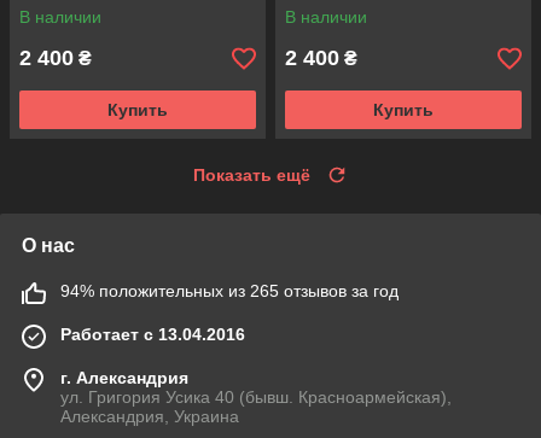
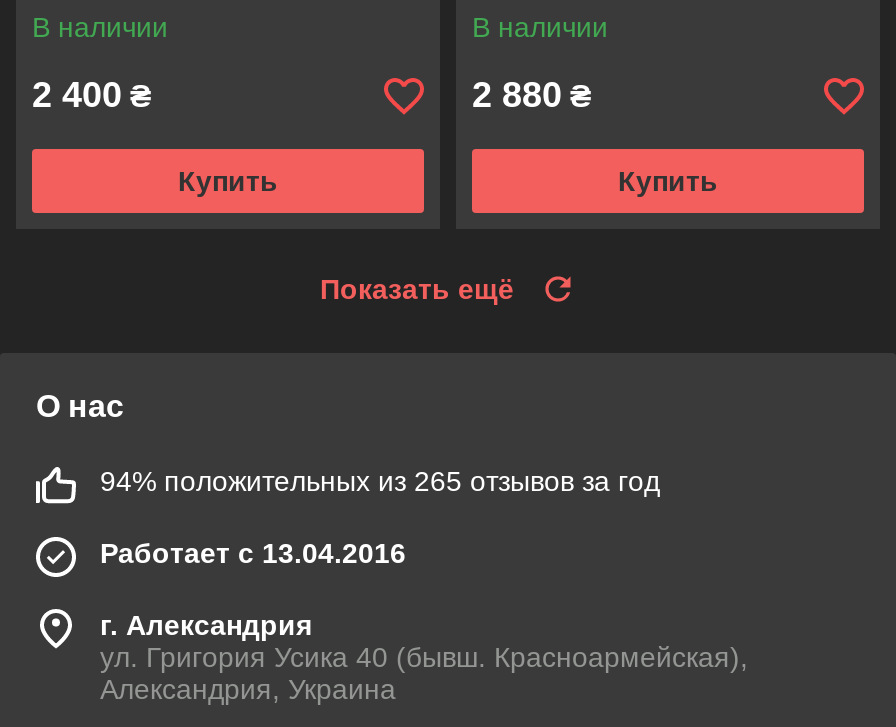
- 2 400 ₴
+ 2 880 ₴
